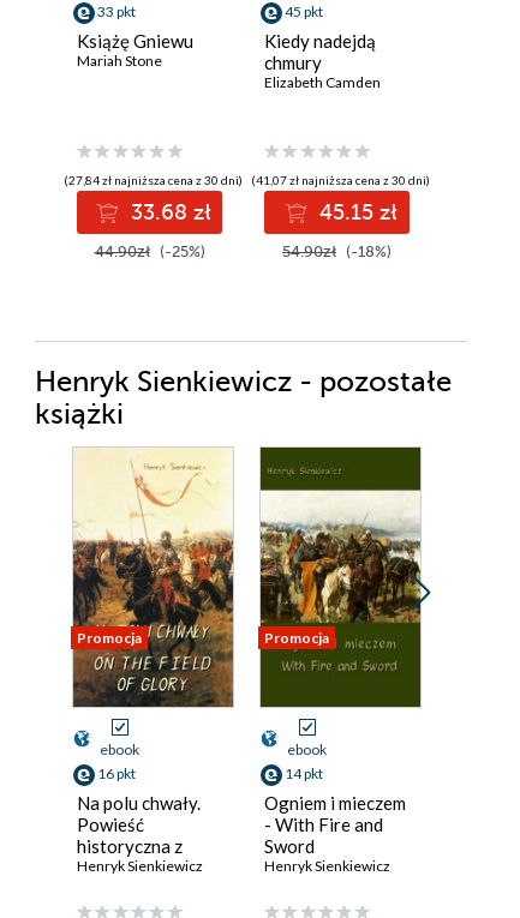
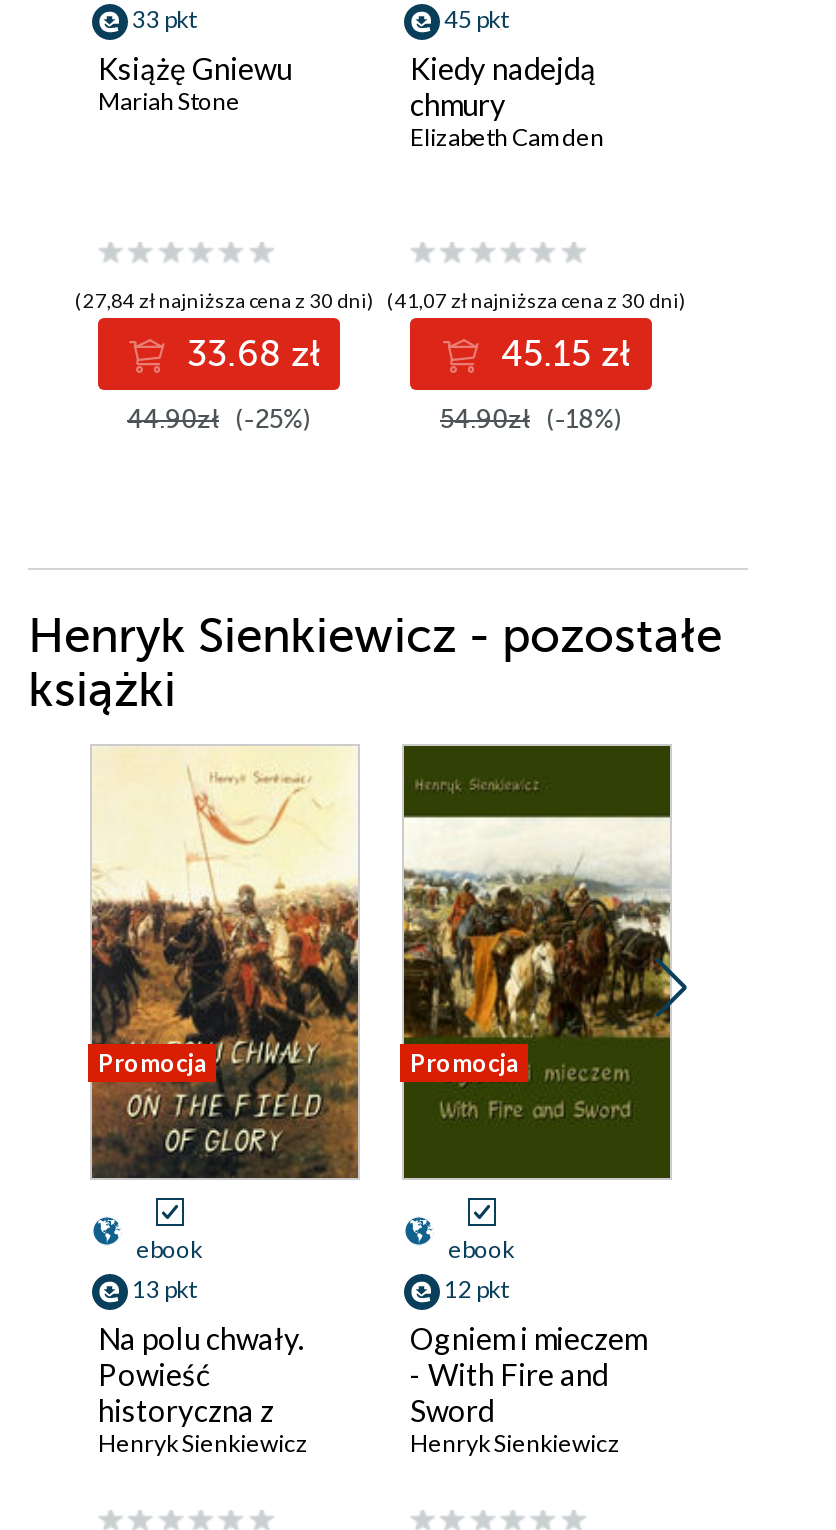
- 16 pkt
+ 13 pkt

- 14 pkt
+ 12 pkt
